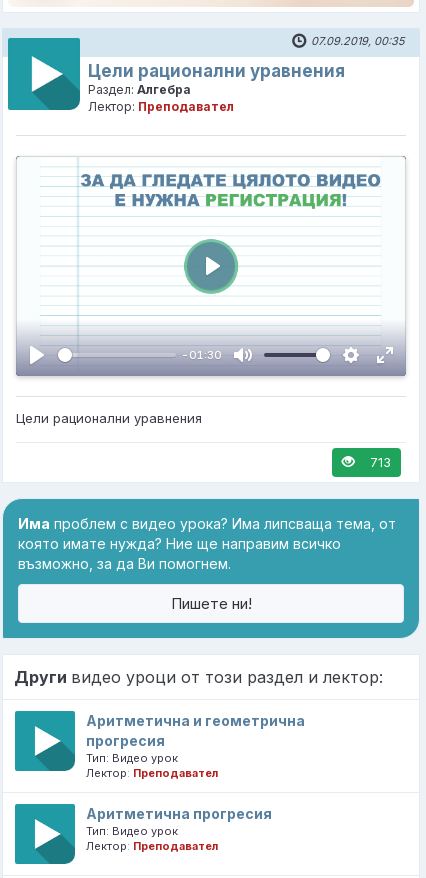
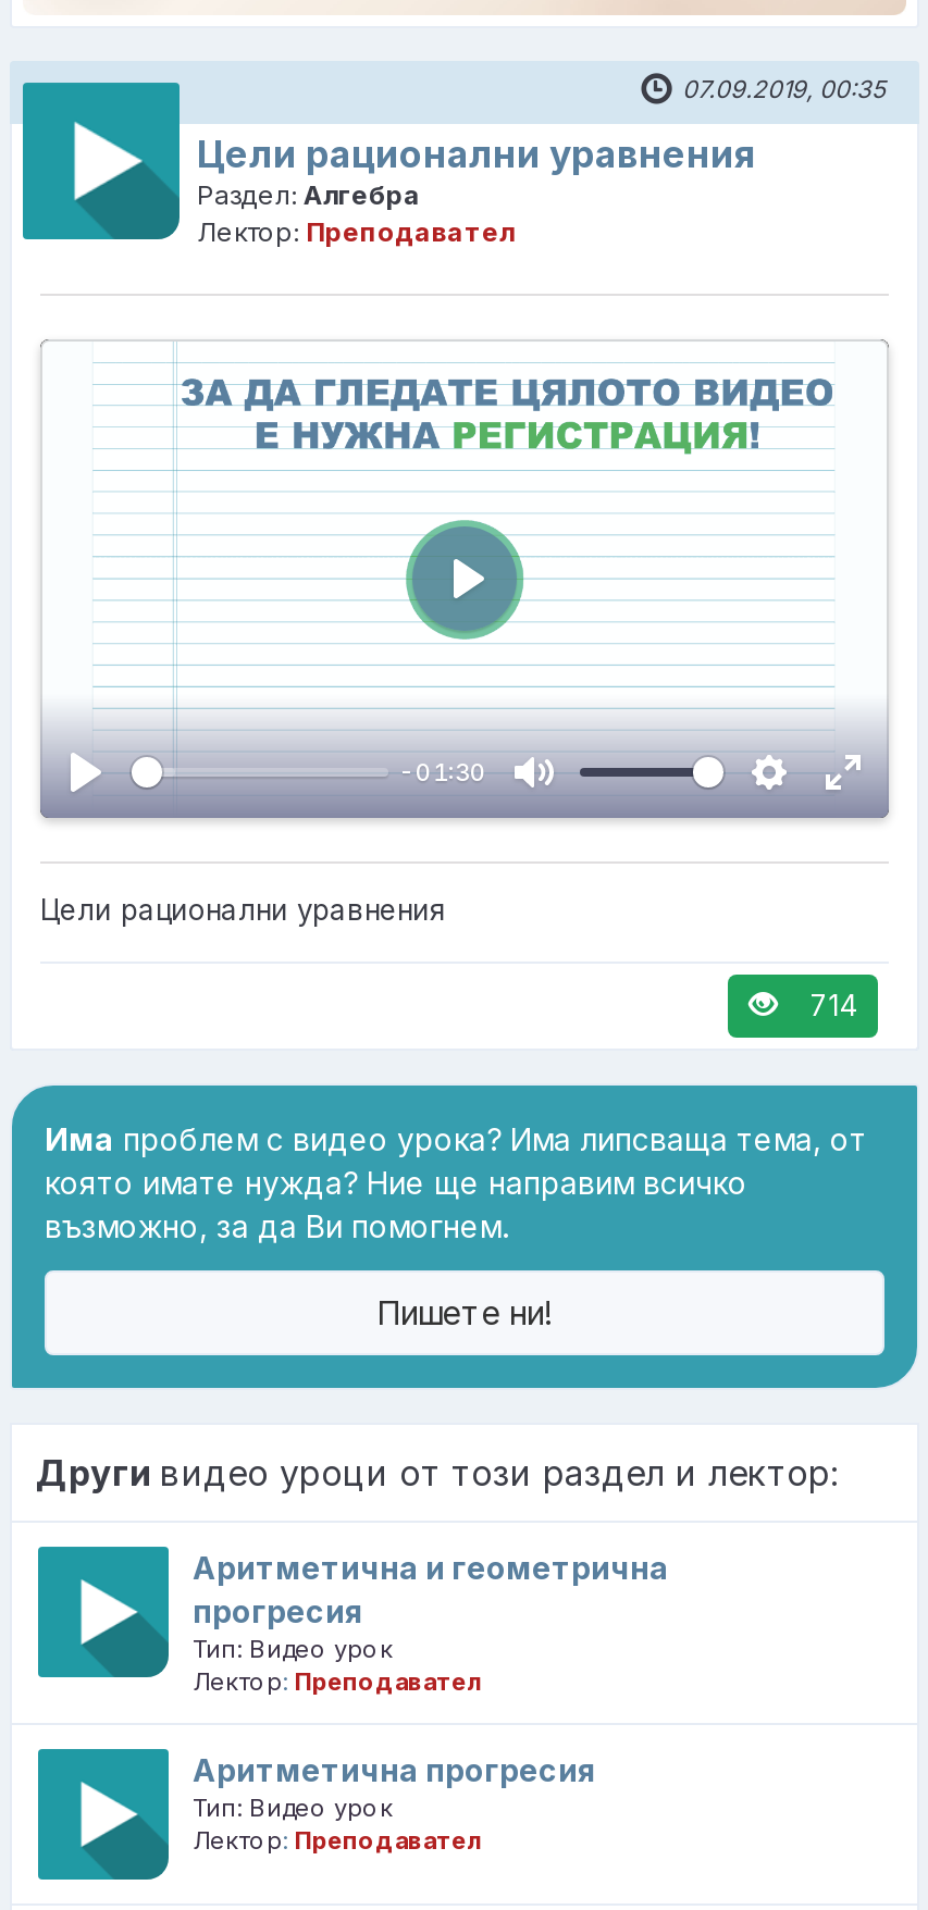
- 713
+ 714
